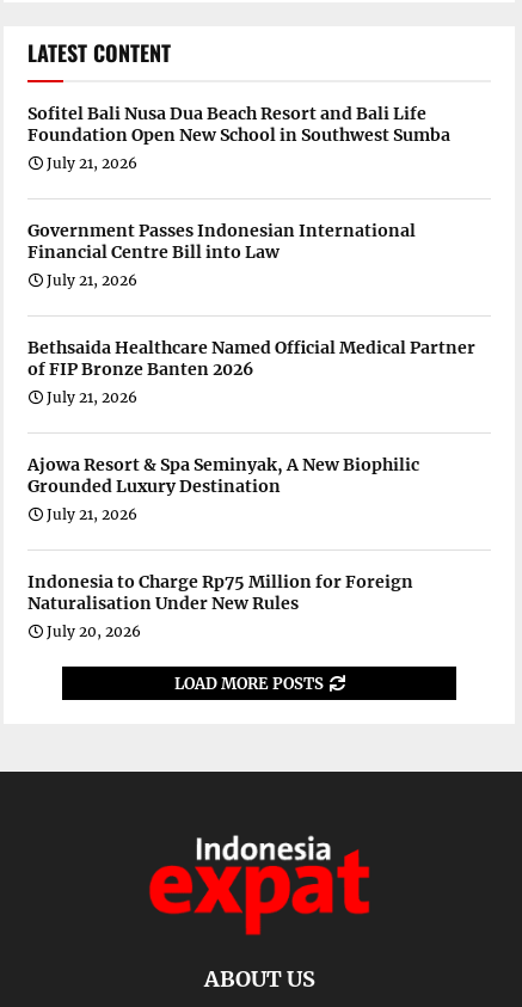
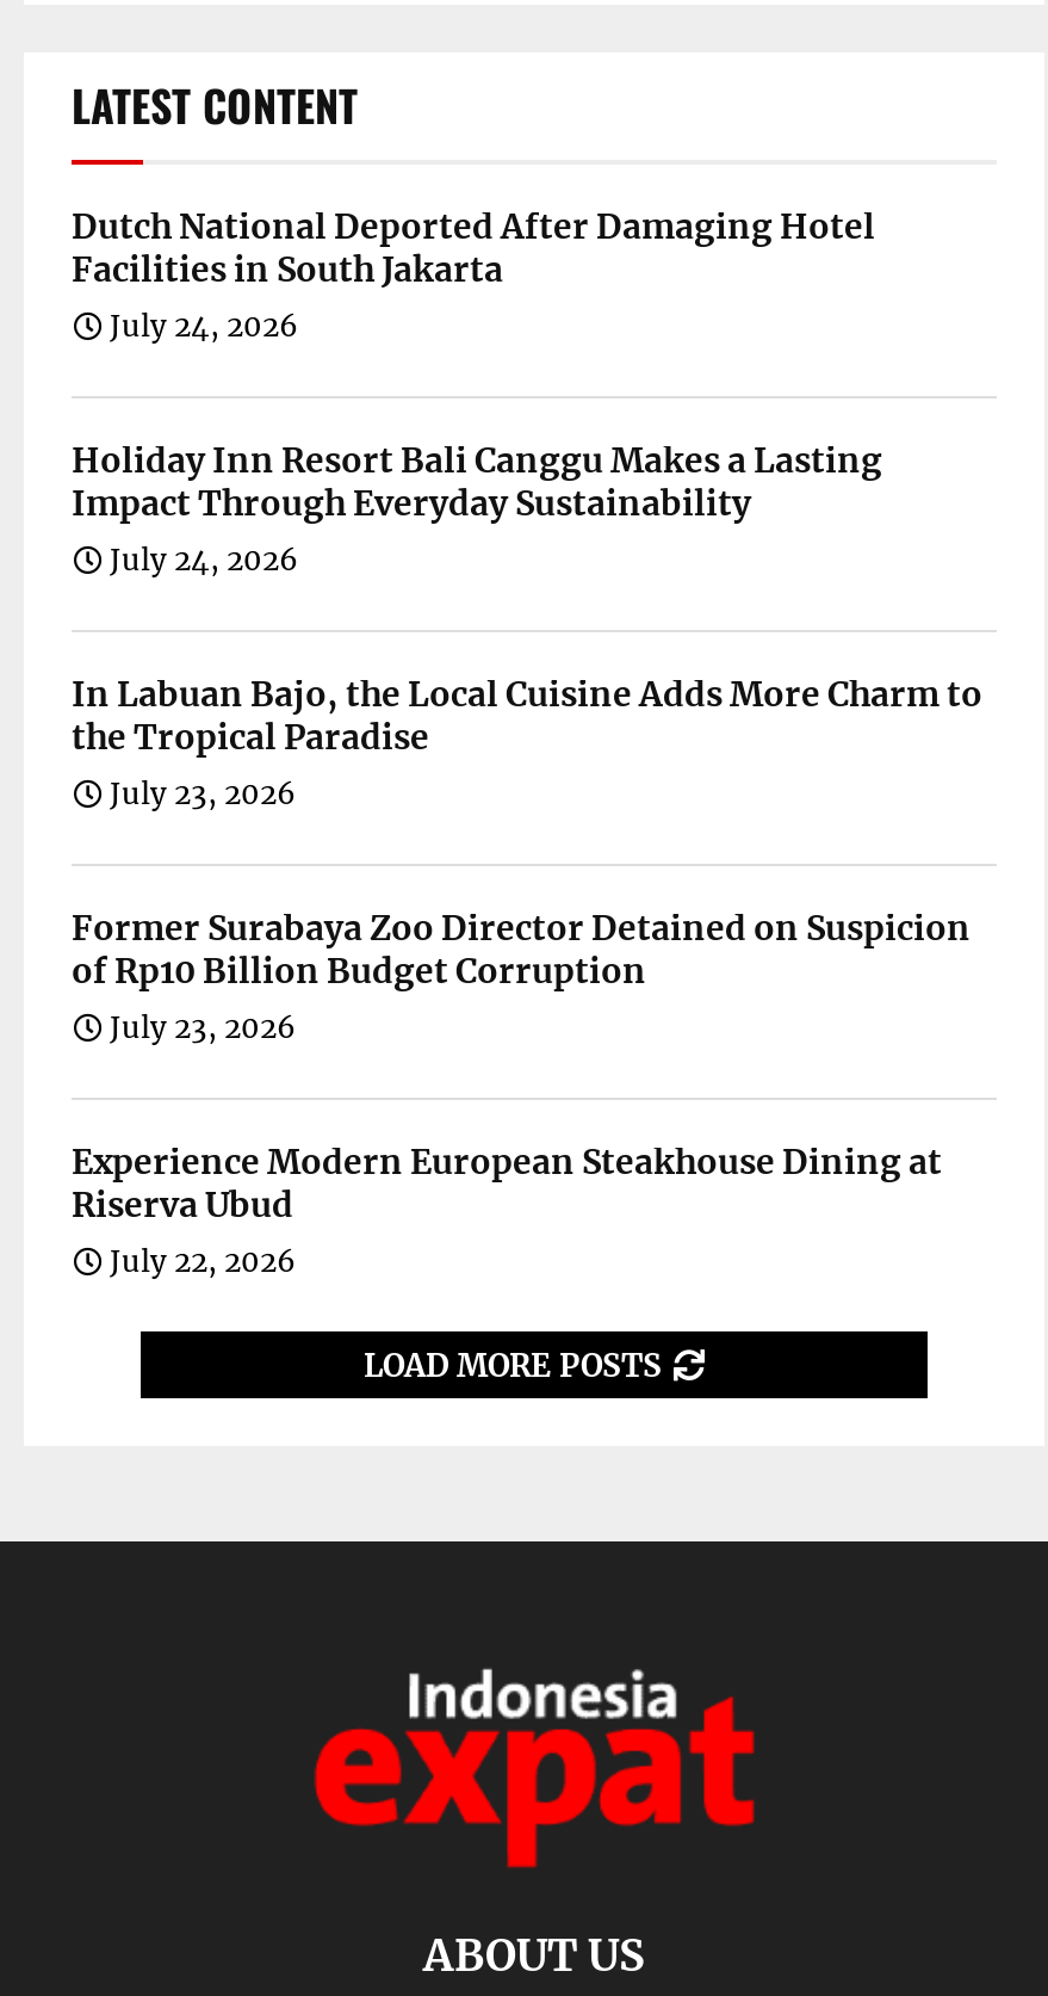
- Sofitel Bali Nusa Dua Beach Resort and Bali Life
- Foundation Open New School in Southwest Sumba
- July 21, 2026
+ Dutch National Deported After Damaging Hotel
+ Facilities in South Jakarta
+ July 24, 2026

- Government Passes Indonesian International
- Financial Centre Bill into Law
- July 21, 2026
+ Holiday Inn Resort Bali Canggu Makes a Lasting
+ Impact Through Everyday Sustainability
+ July 24, 2026

- Bethsaida Healthcare Named Official Medical Partner
- of FIP Bronze Banten 2026
- July 21, 2026
+ In Labuan Bajo, the Local Cuisine Adds More Charm to
+ the Tropical Paradise
+ July 23, 2026

- Ajowa Resort & Spa Seminyak, A New Biophilic
- Grounded Luxury Destination
- July 21, 2026
+ Former Surabaya Zoo Director Detained on Suspicion
+ of Rp10 Billion Budget Corruption
+ July 23, 2026

- Indonesia to Charge Rp75 Million for Foreign
- Naturalisation Under New Rules
- July 20, 2026
+ Experience Modern European Steakhouse Dining at
+ Riserva Ubud
+ July 22, 2026
